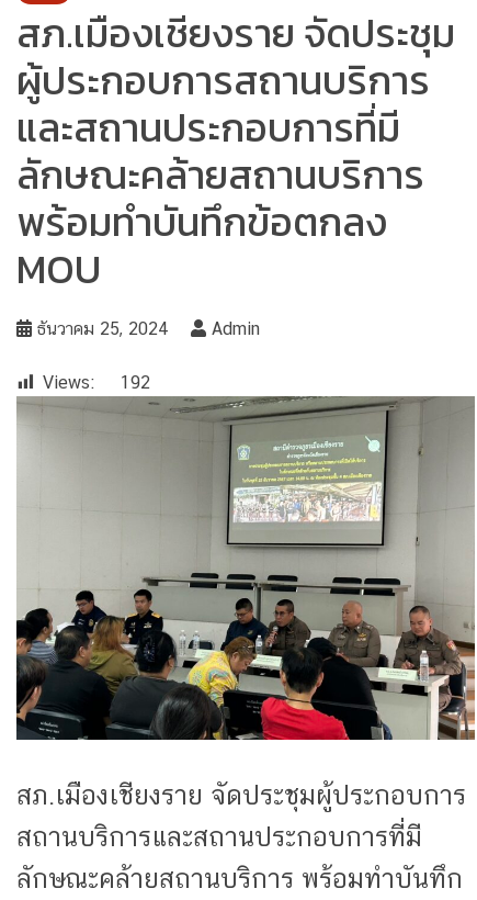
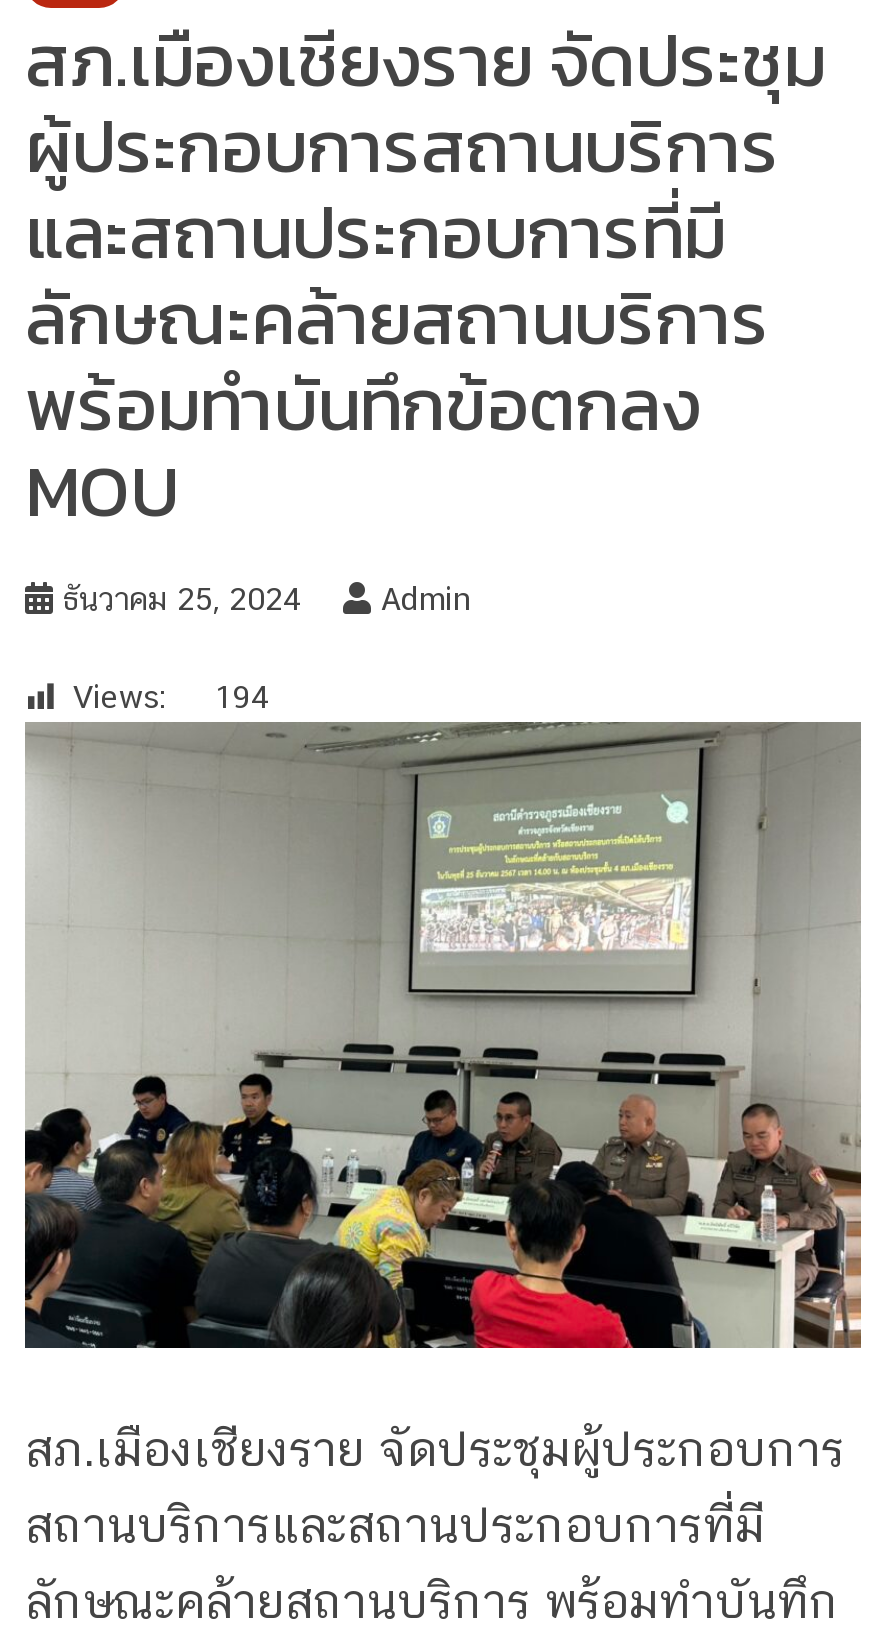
- Views: 192
+ Views: 194
